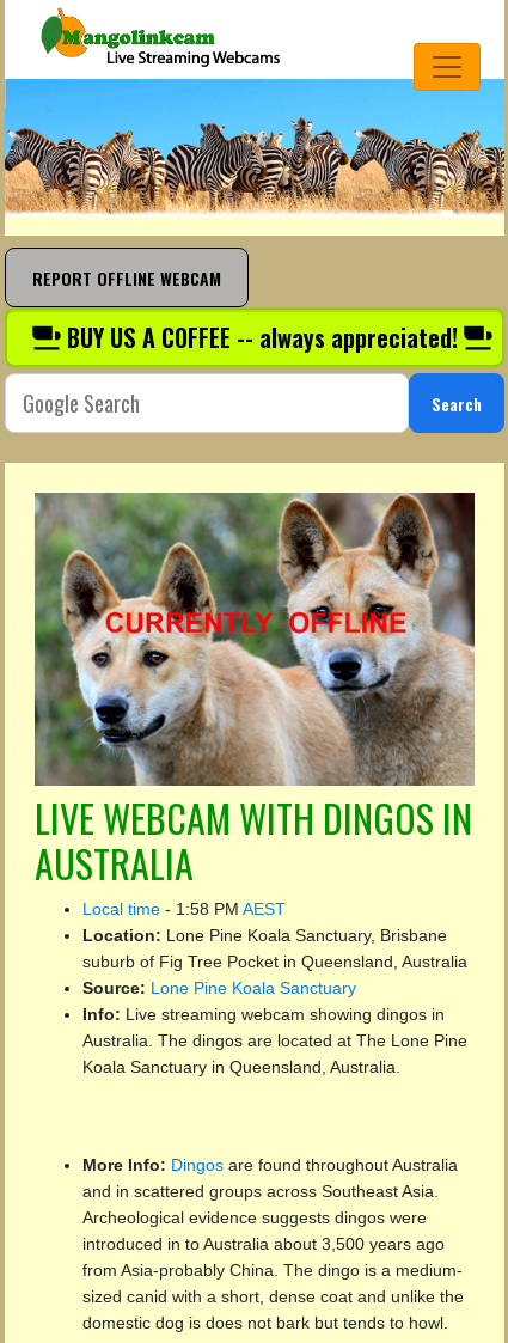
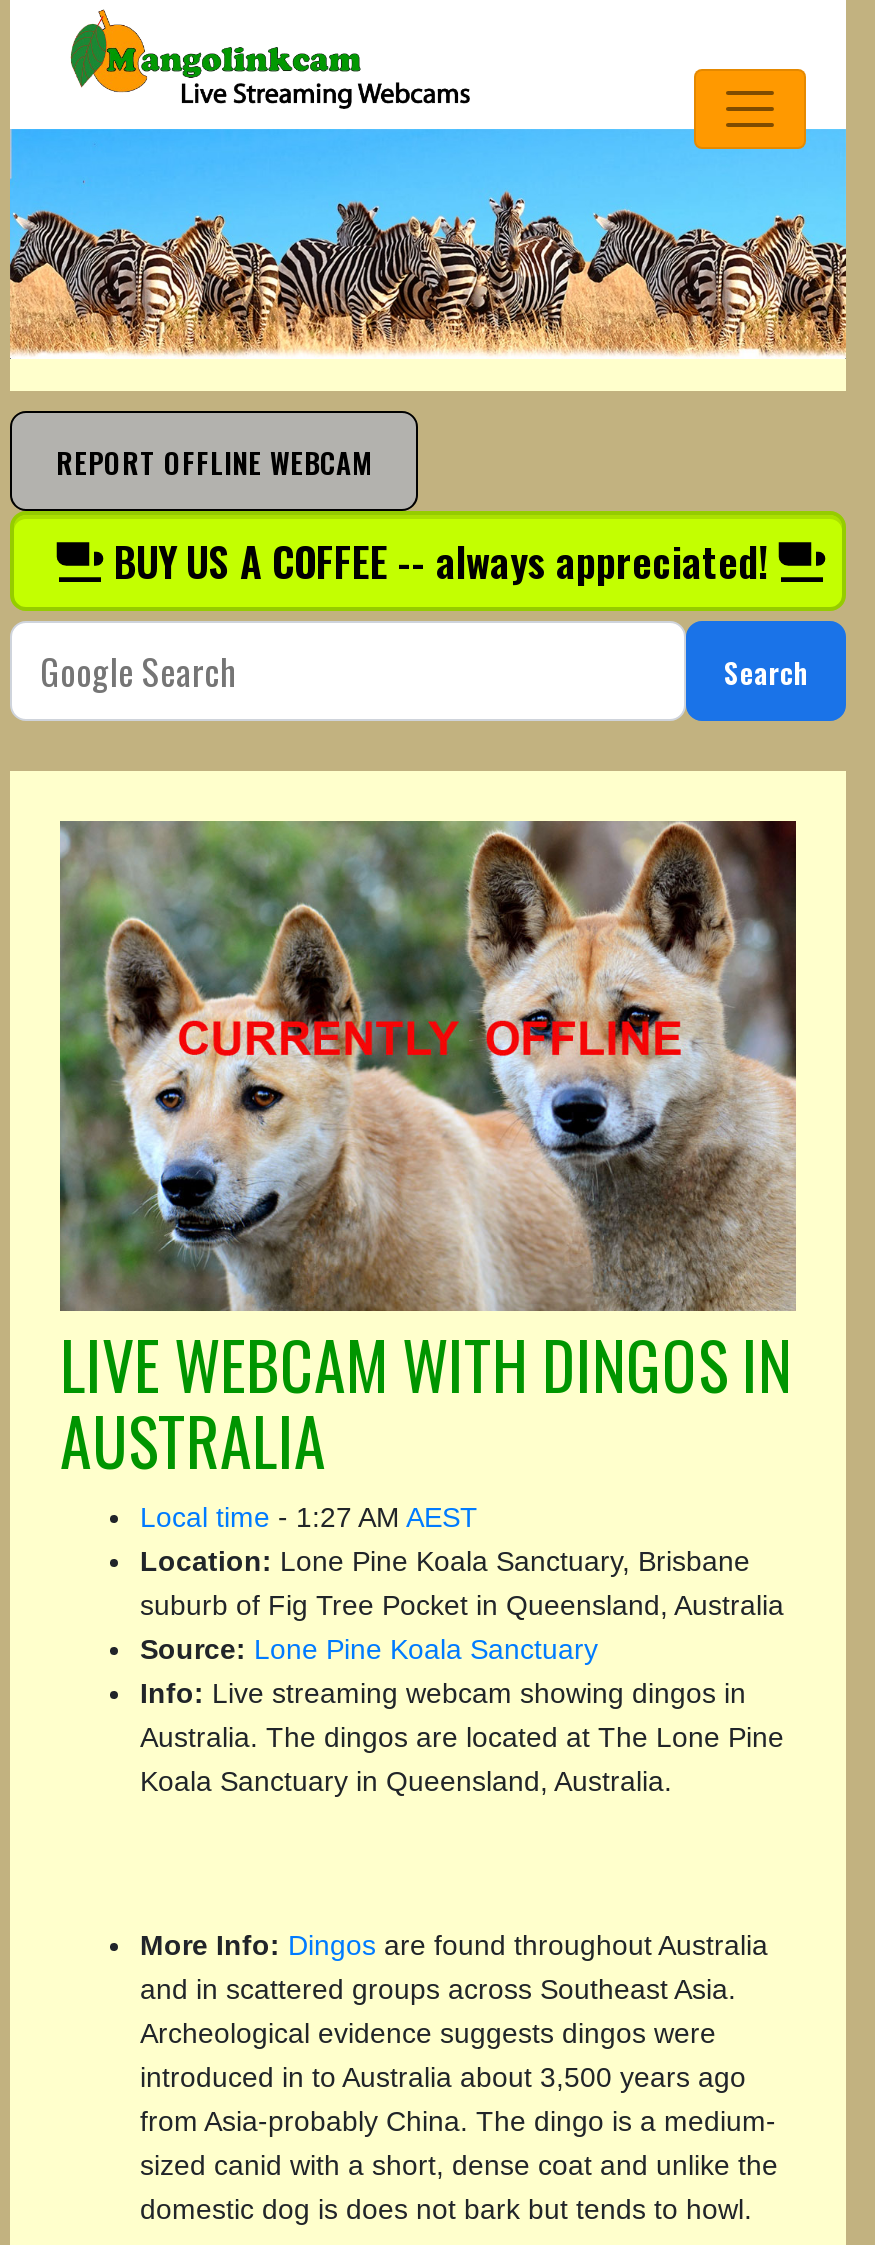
- Local time - 1:58 PM AEST
+ Local time - 1:27 AM AEST
